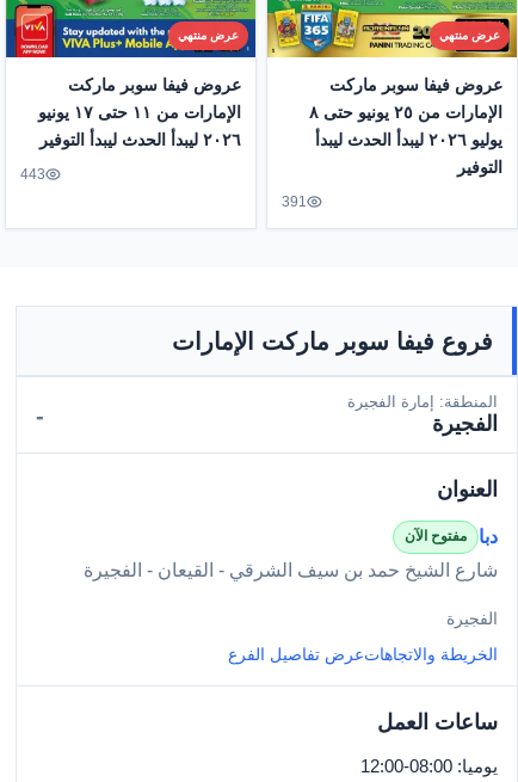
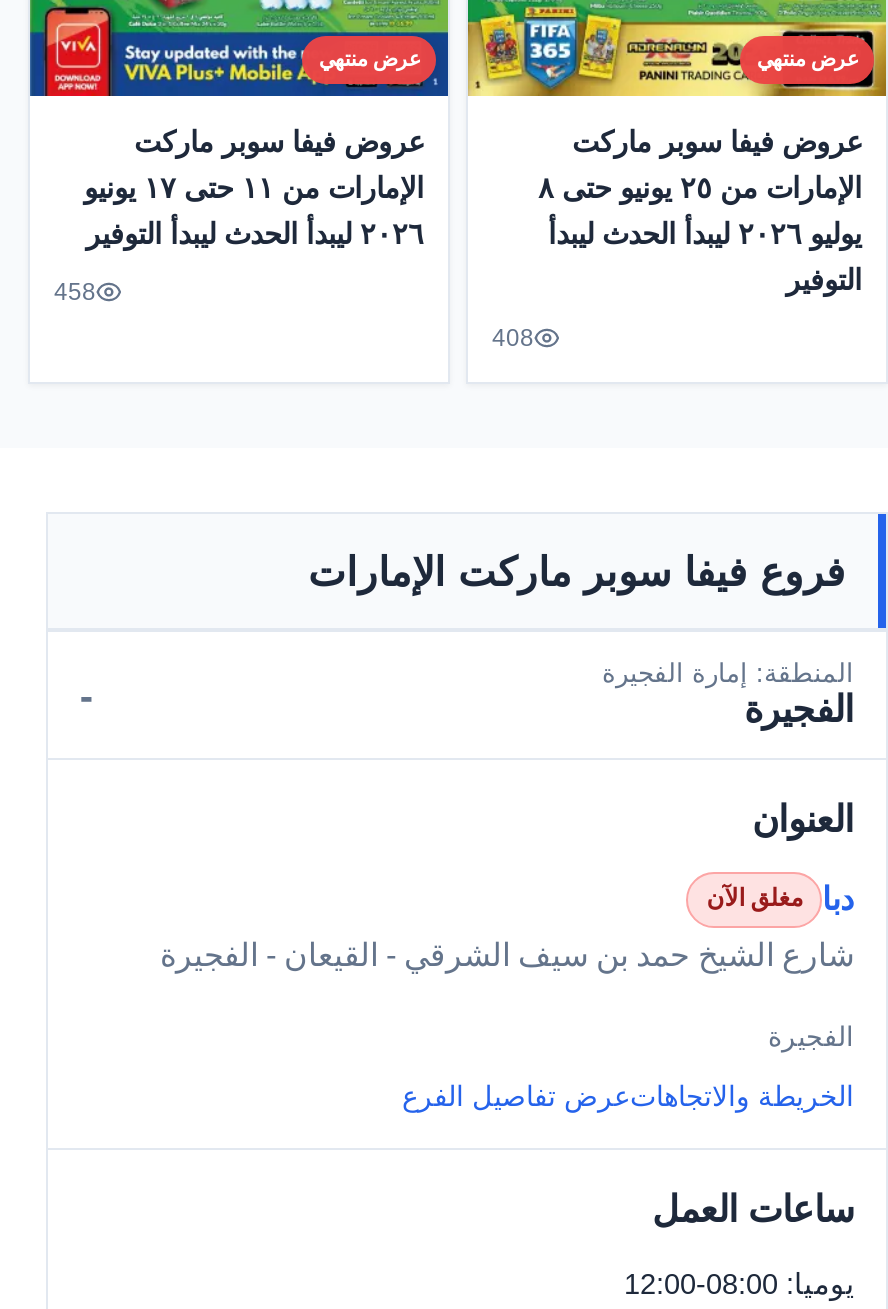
- 443
+ 458

- 391
+ 408

- مفتوح الآن
+ مغلق الآن
